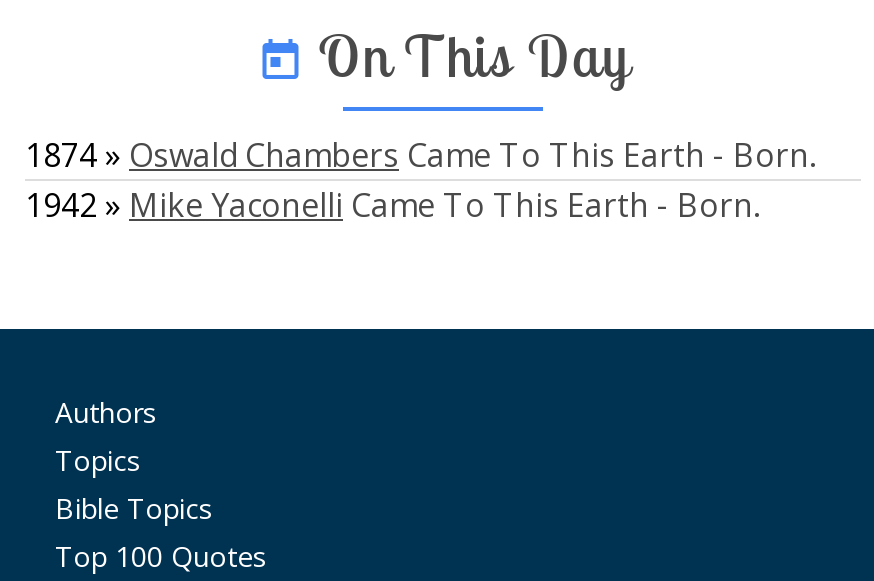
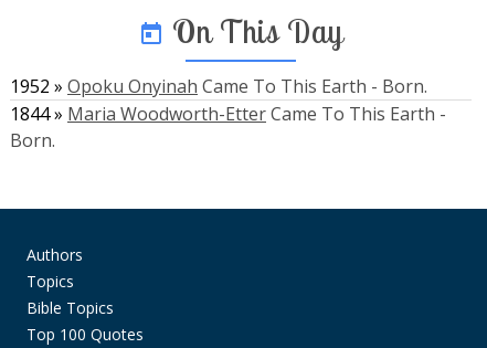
- 1874 » Oswald Chambers Came To This Earth - Born.
- 1942 » Mike Yaconelli Came To This Earth - Born.
+ 1952 » Opoku Onyinah Came To This Earth - Born.
+ 1844 » Maria Woodworth-Etter Came To This Earth -
+ Born.
